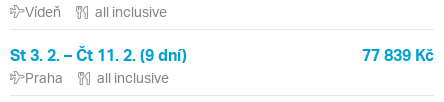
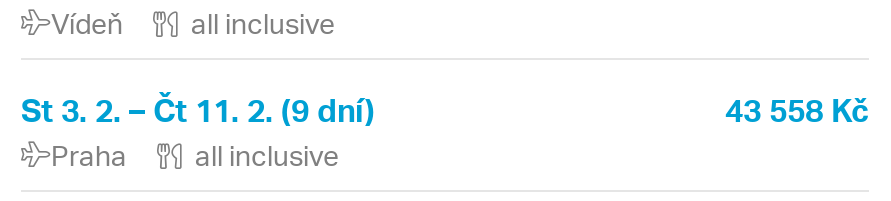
- 77 839 Kč
+ 43 558 Kč
